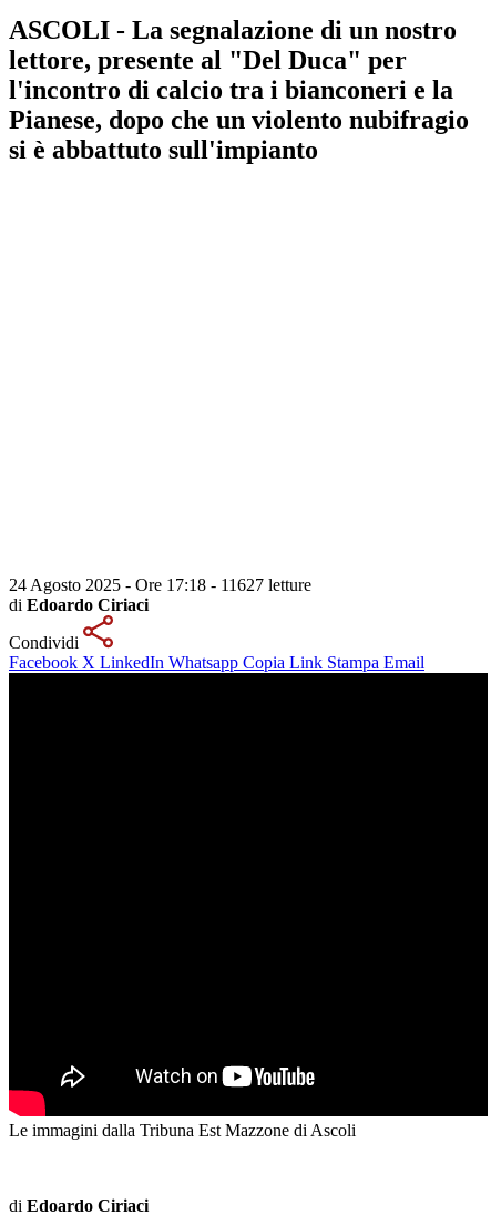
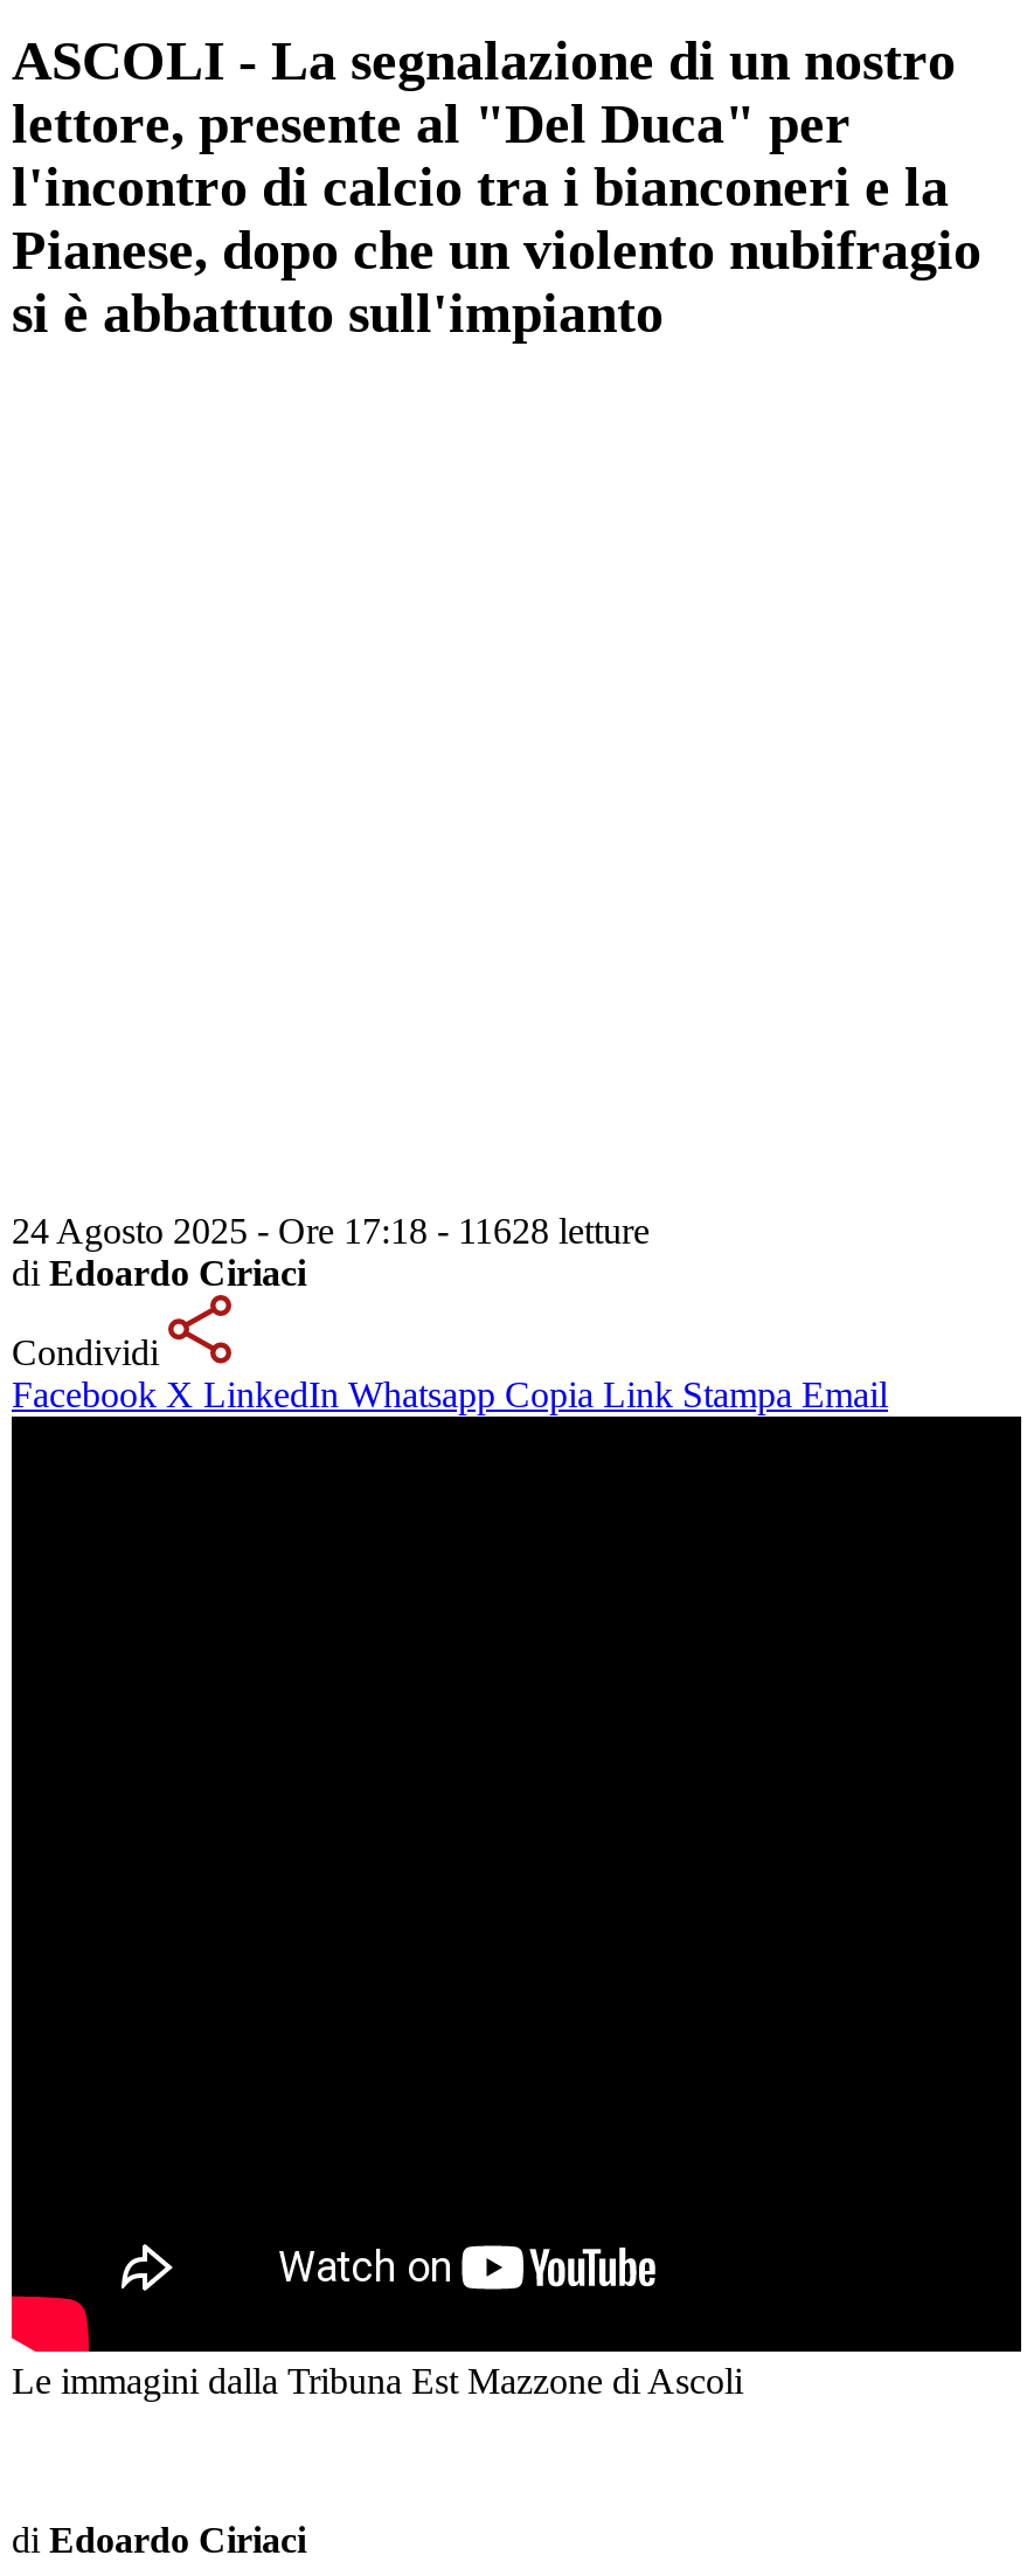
- 24 Agosto 2025 - Ore 17:18 - 11627 letture
+ 24 Agosto 2025 - Ore 17:18 - 11628 letture
